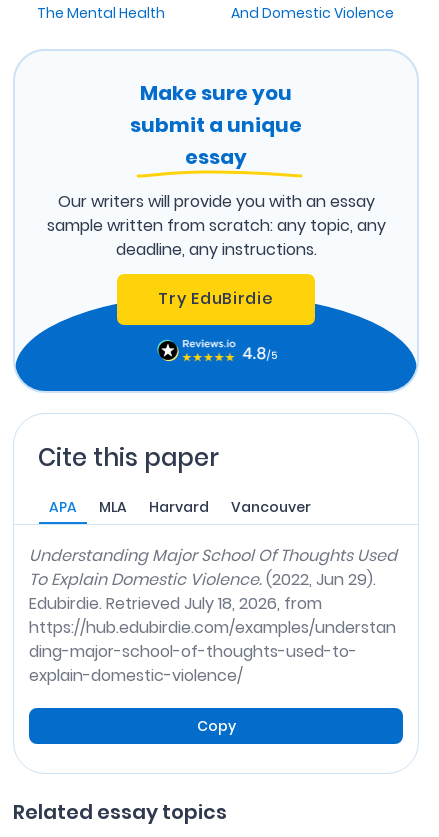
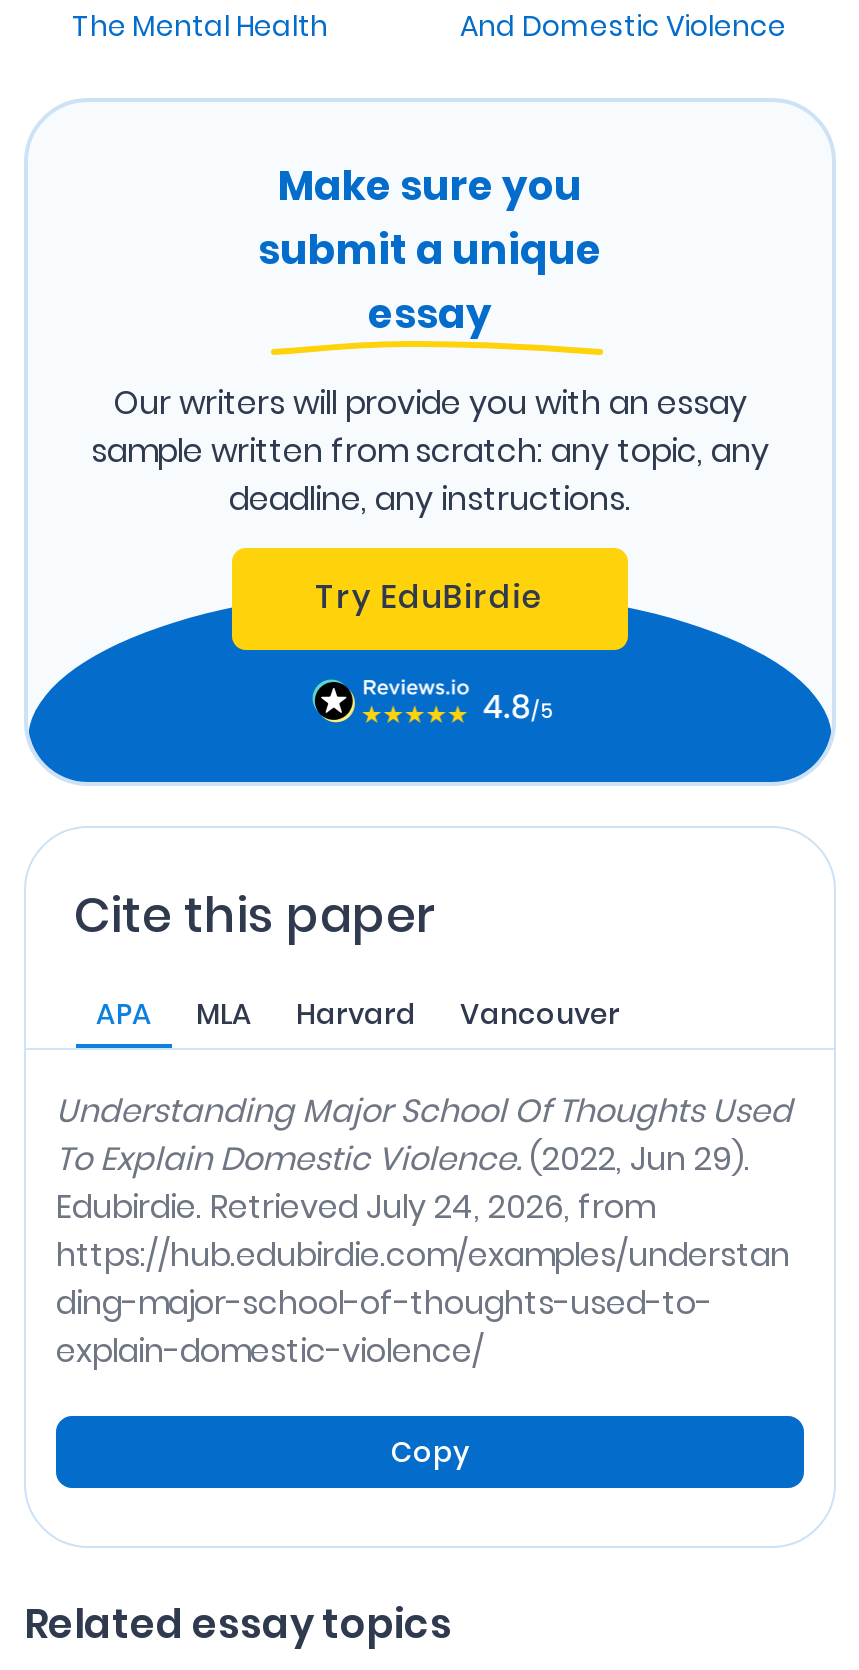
- Edubirdie. Retrieved July 18, 2026, from
+ Edubirdie. Retrieved July 24, 2026, from
